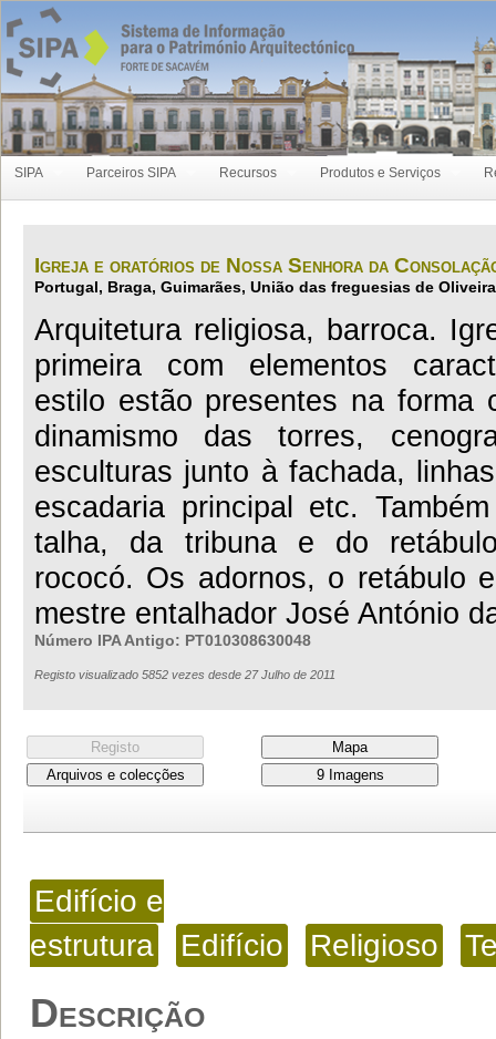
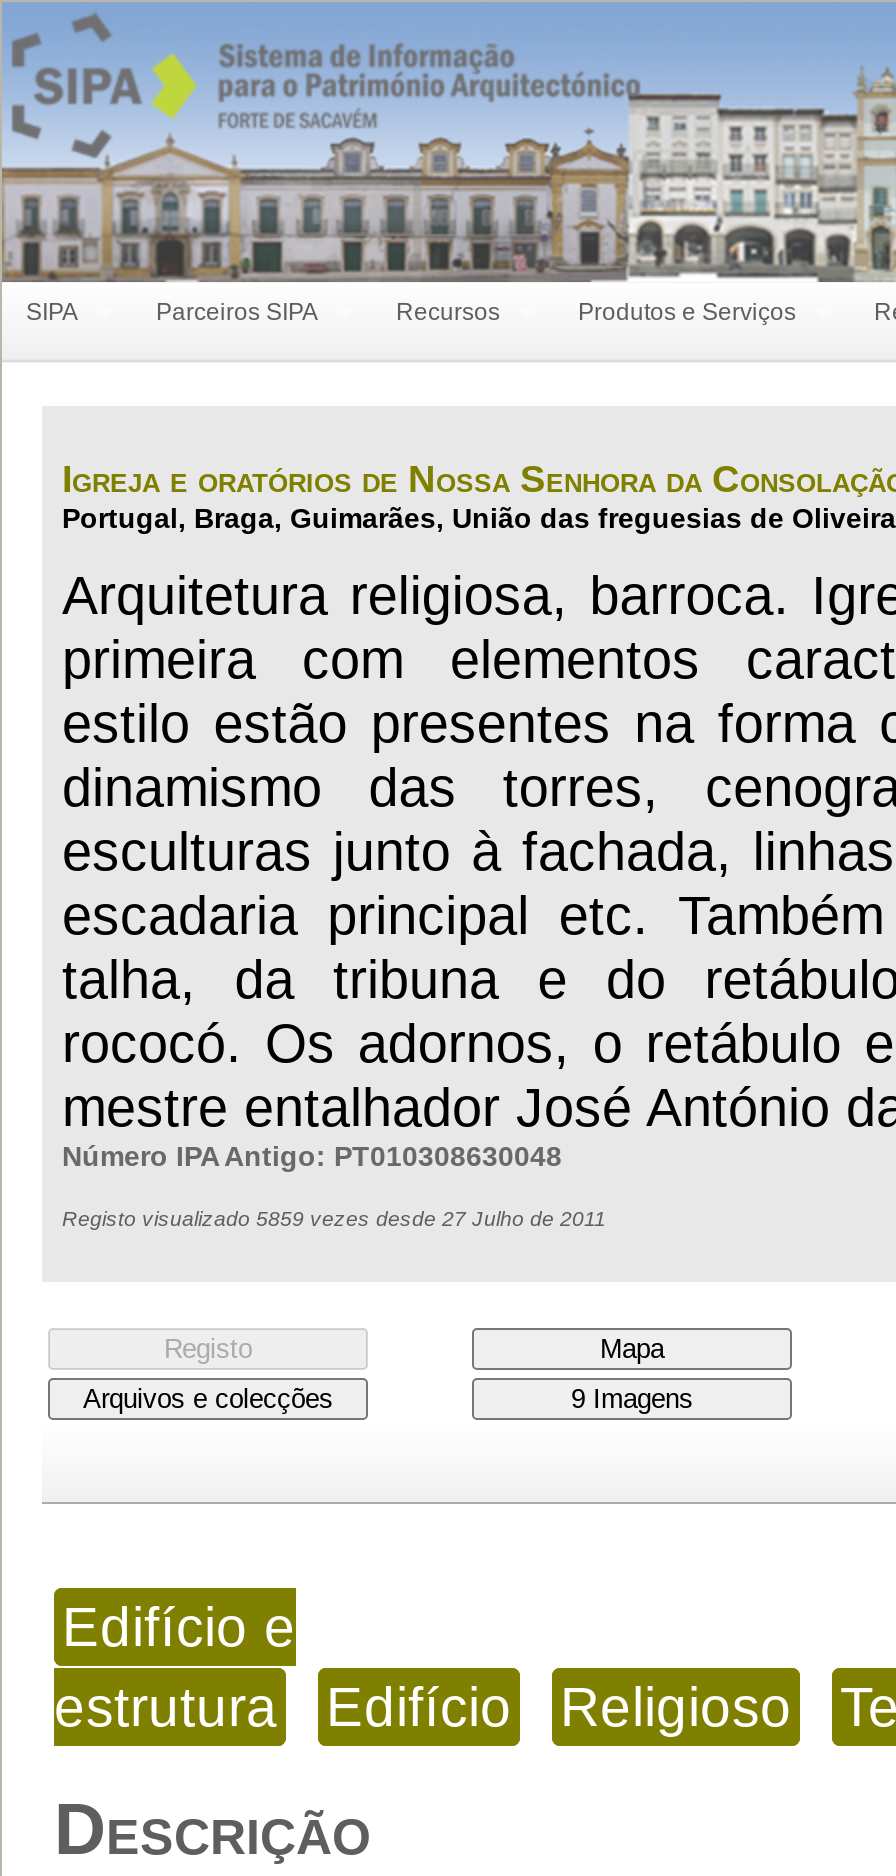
- Registo visualizado 5852 vezes desde 27 Julho de 2011
+ Registo visualizado 5859 vezes desde 27 Julho de 2011
